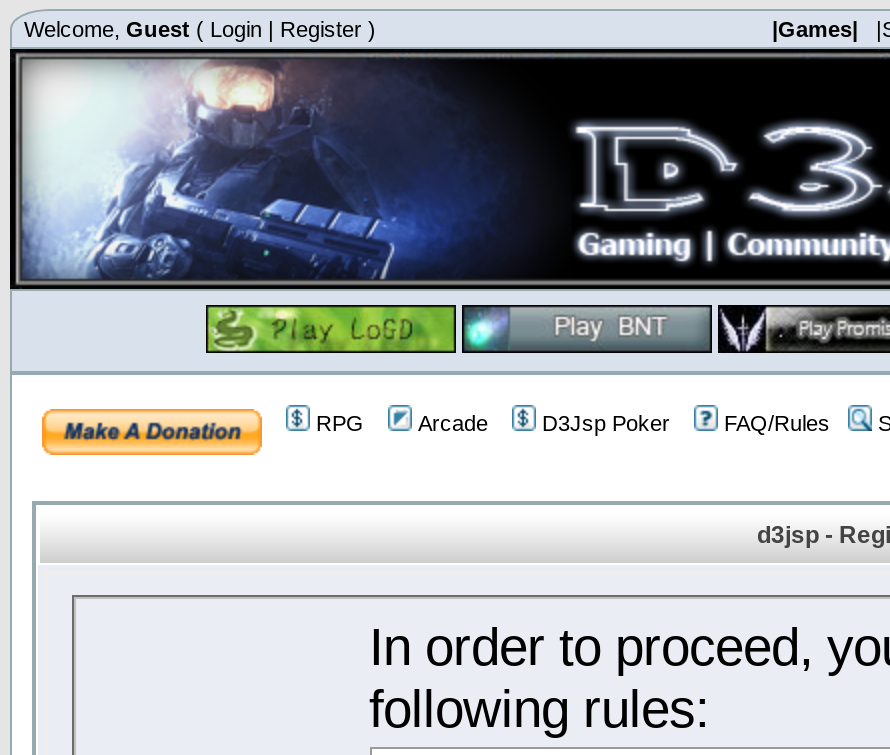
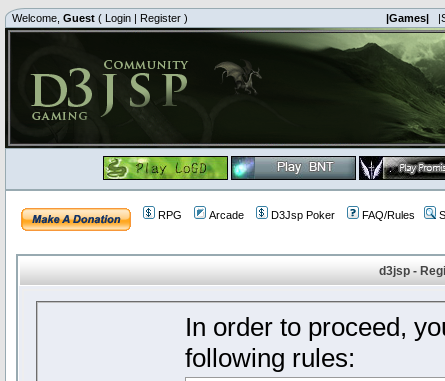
- [image]
+ [image]
